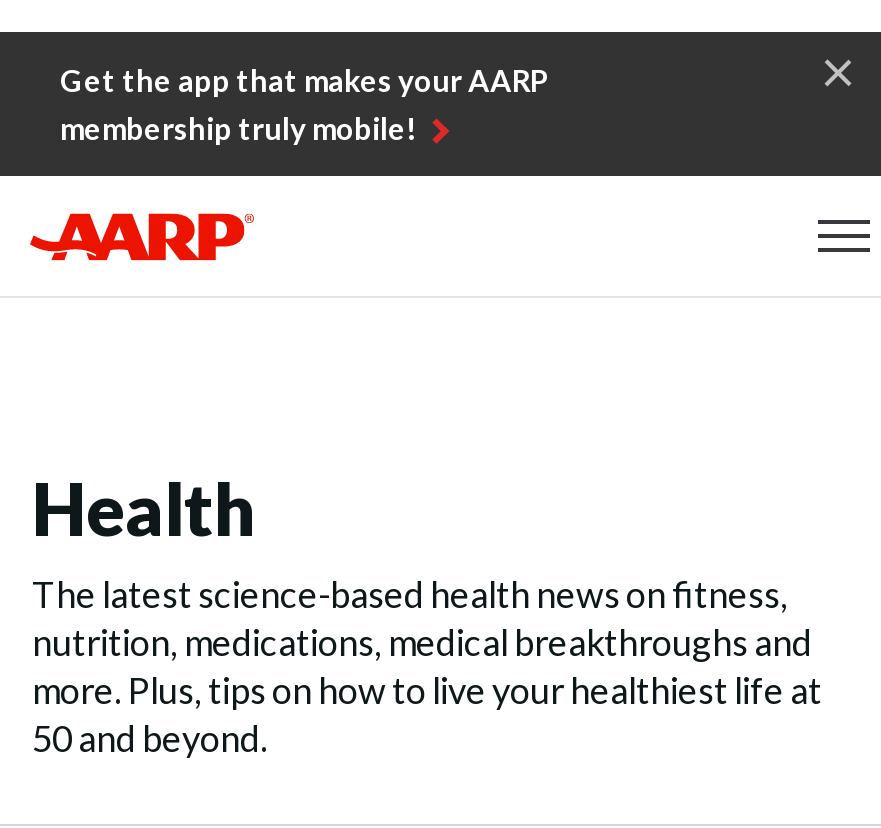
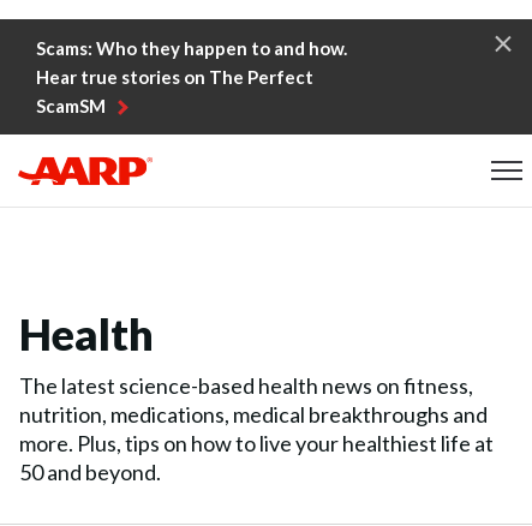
- Get the app that makes your AARP
- membership truly mobile!
+ Scams: Who they happen to and how.
+ Hear true stories on The Perfect
+ ScamSM
